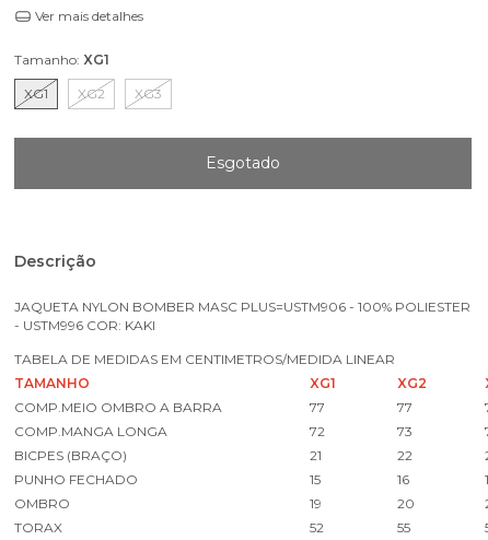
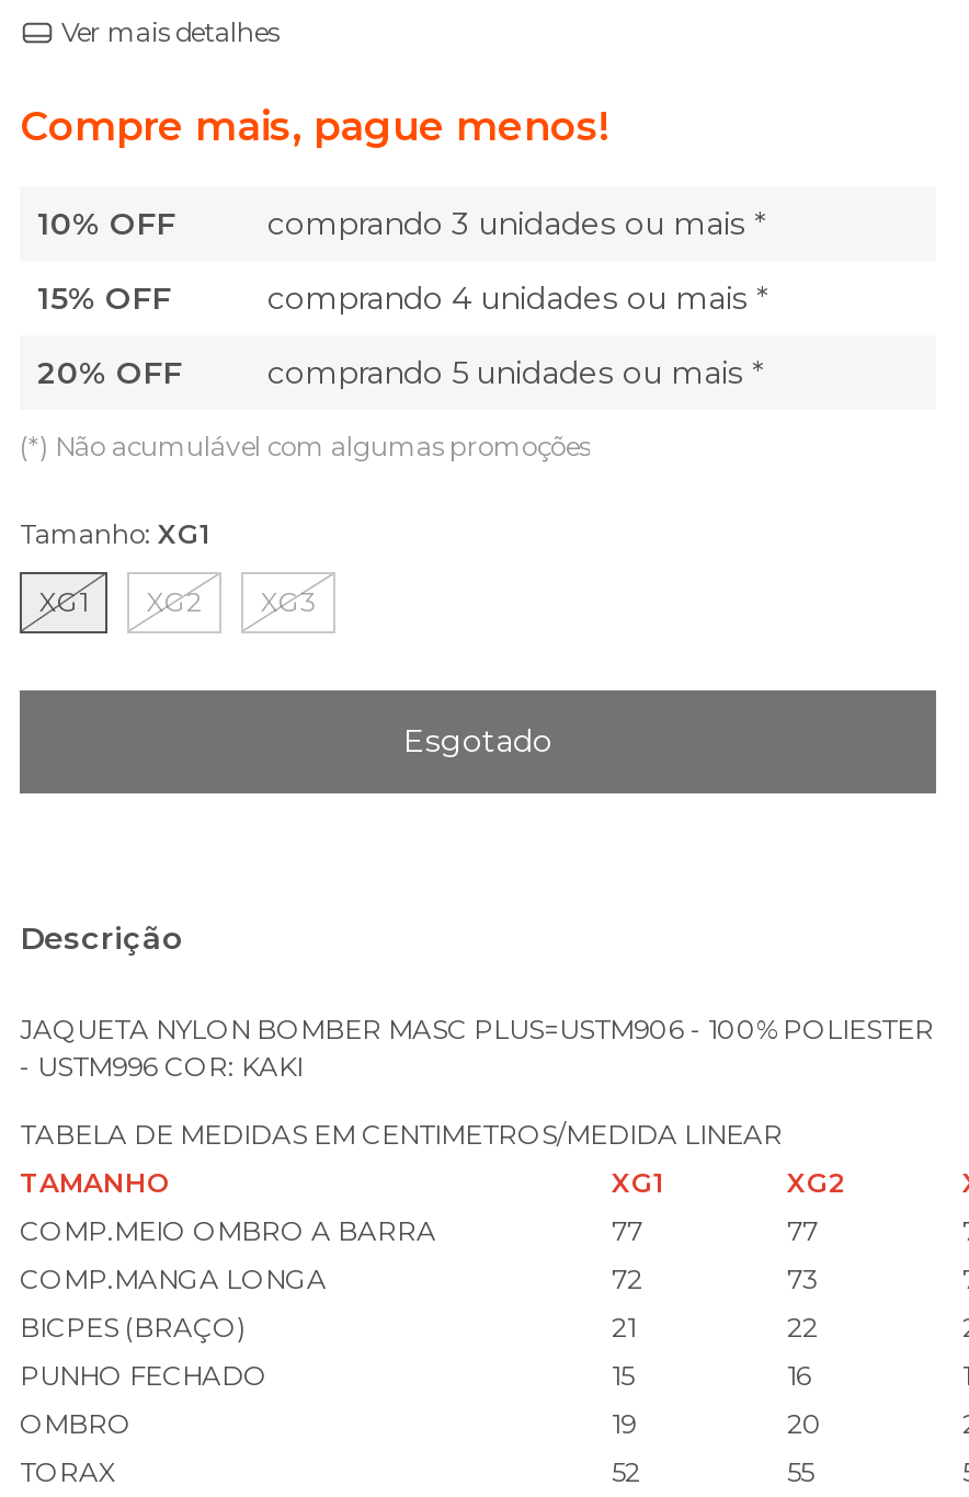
+ Compre mais, pague menos!
+ 10% OFF
+ comprando 3 unidades ou mais *
+ 15% OFF
+ comprando 4 unidades ou mais *
+ 20% OFF
+ comprando 5 unidades ou mais *
+ (*) Não acumulável com algumas promoções
